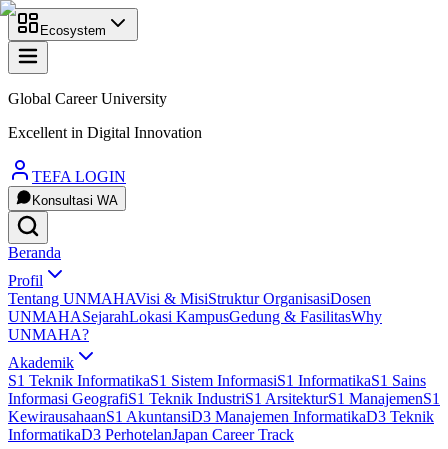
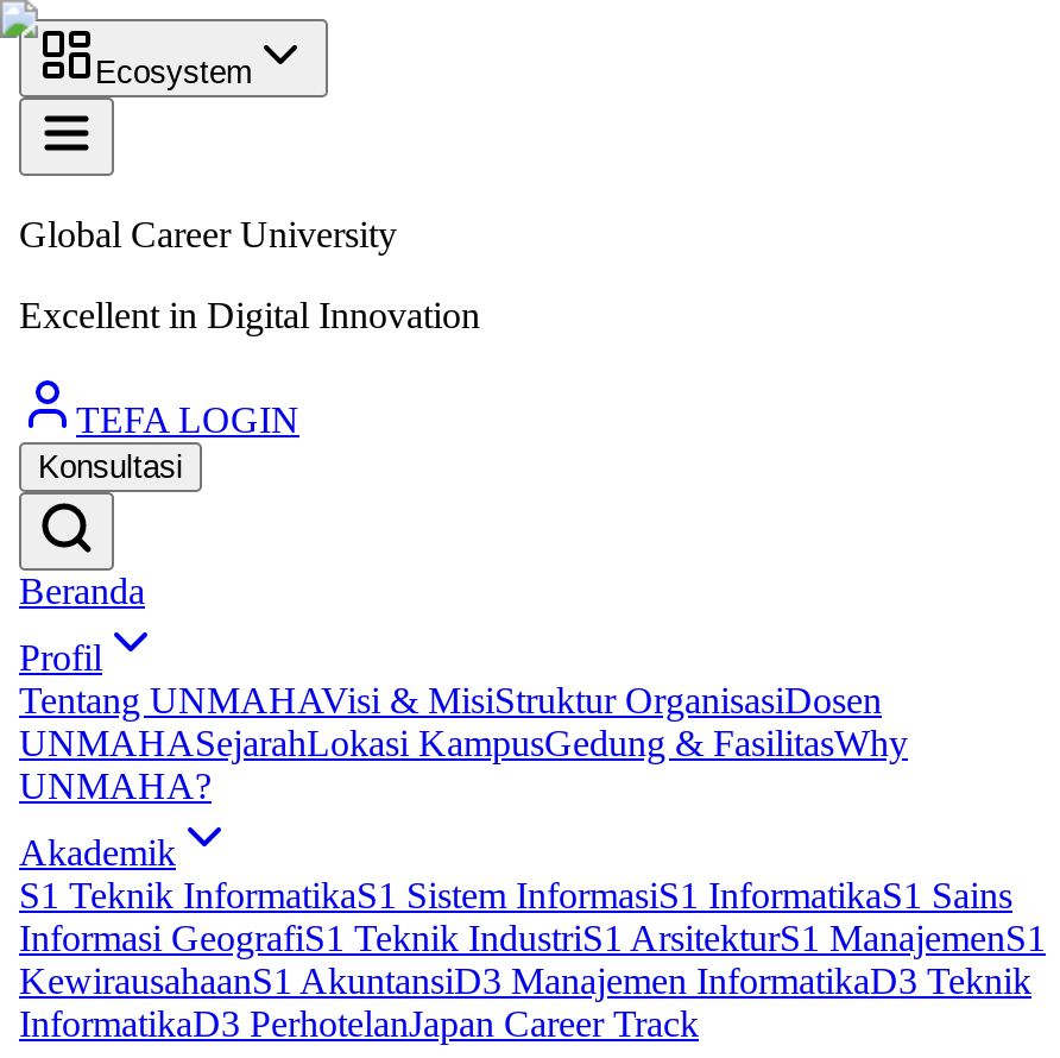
- Konsultasi WA
+ Konsultasi
